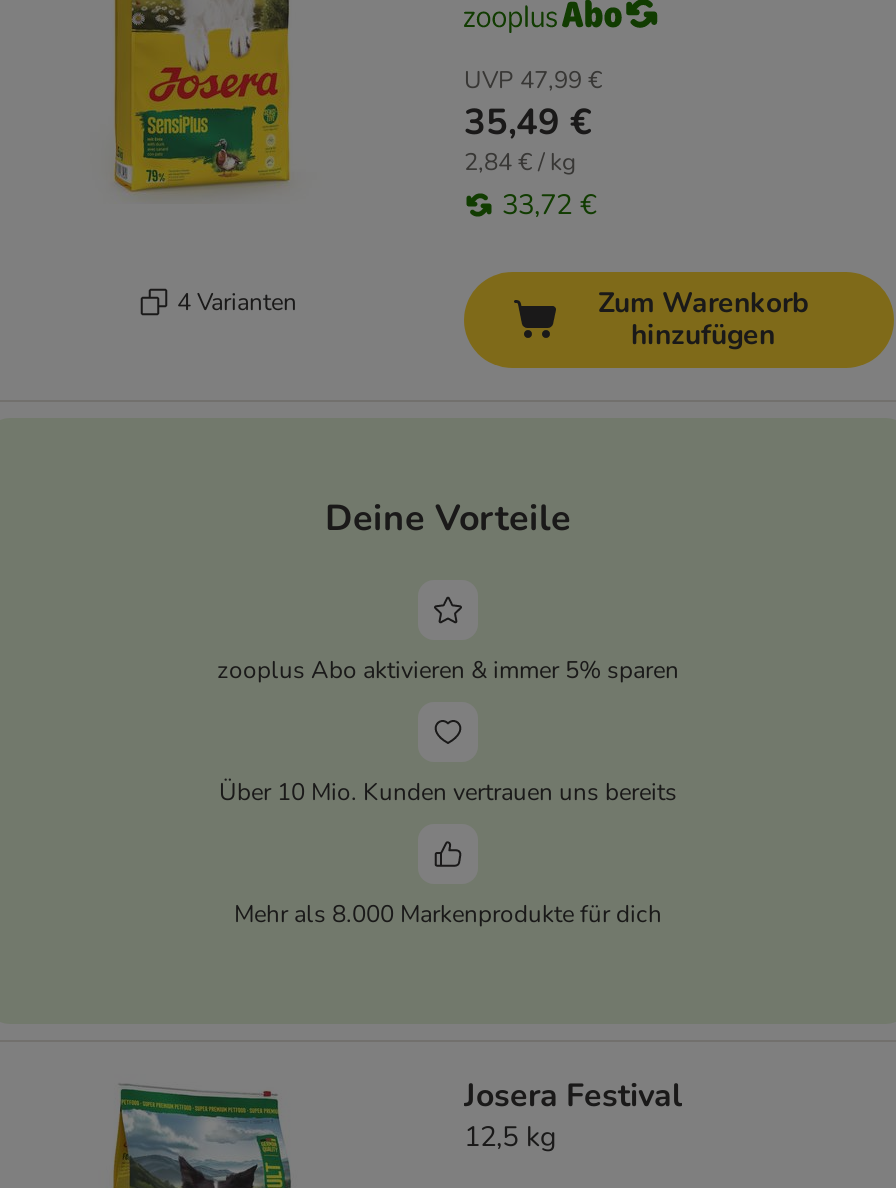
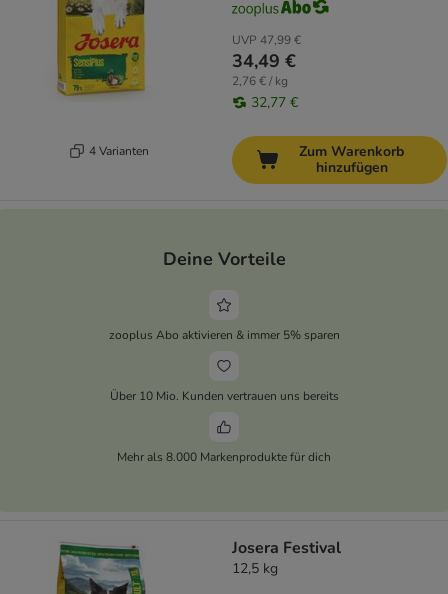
- 35,49 €
+ 34,49 €

- 2,84 € / kg
+ 2,76 € / kg

- 33,72 €
+ 32,77 €
